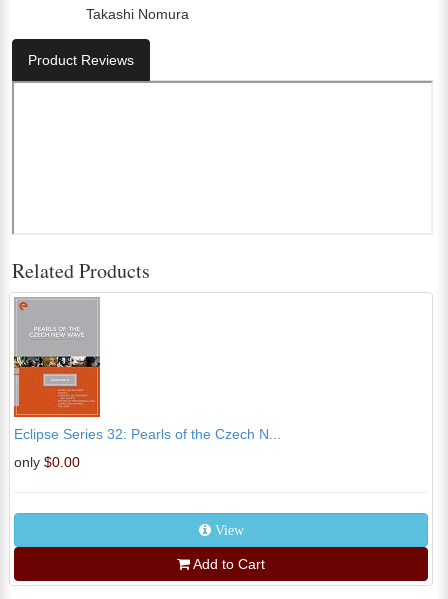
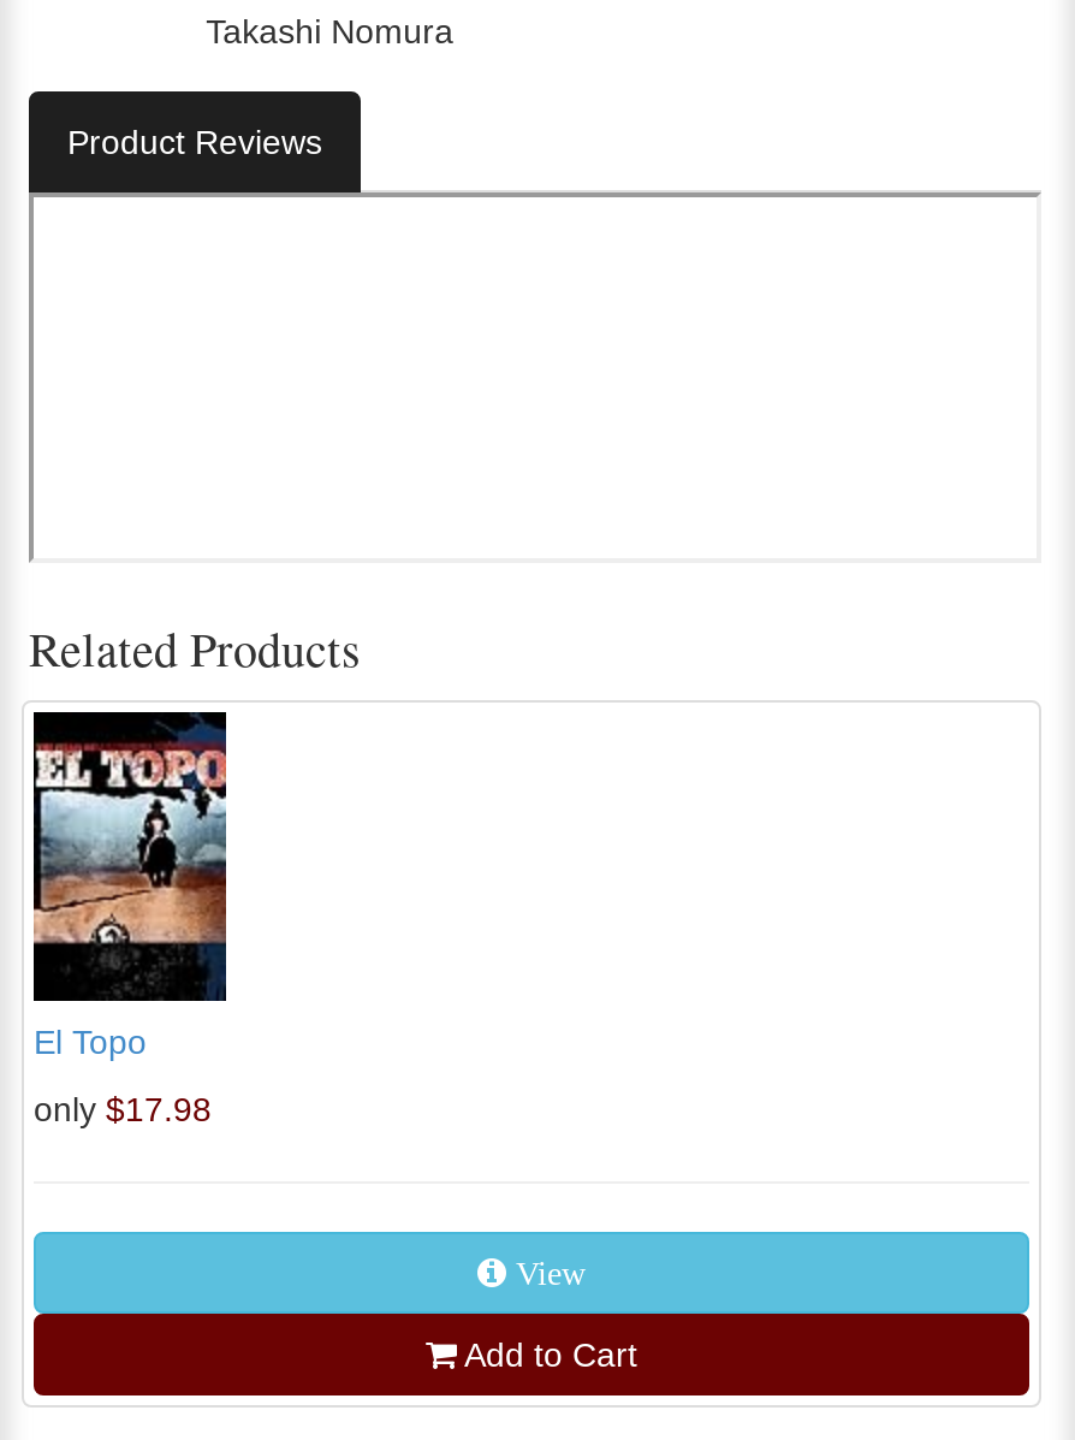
- [image]
- Eclipse Series 32: Pearls of the Czech N...
+ [image]
+ El Topo

- only $0.00
+ only $17.98
